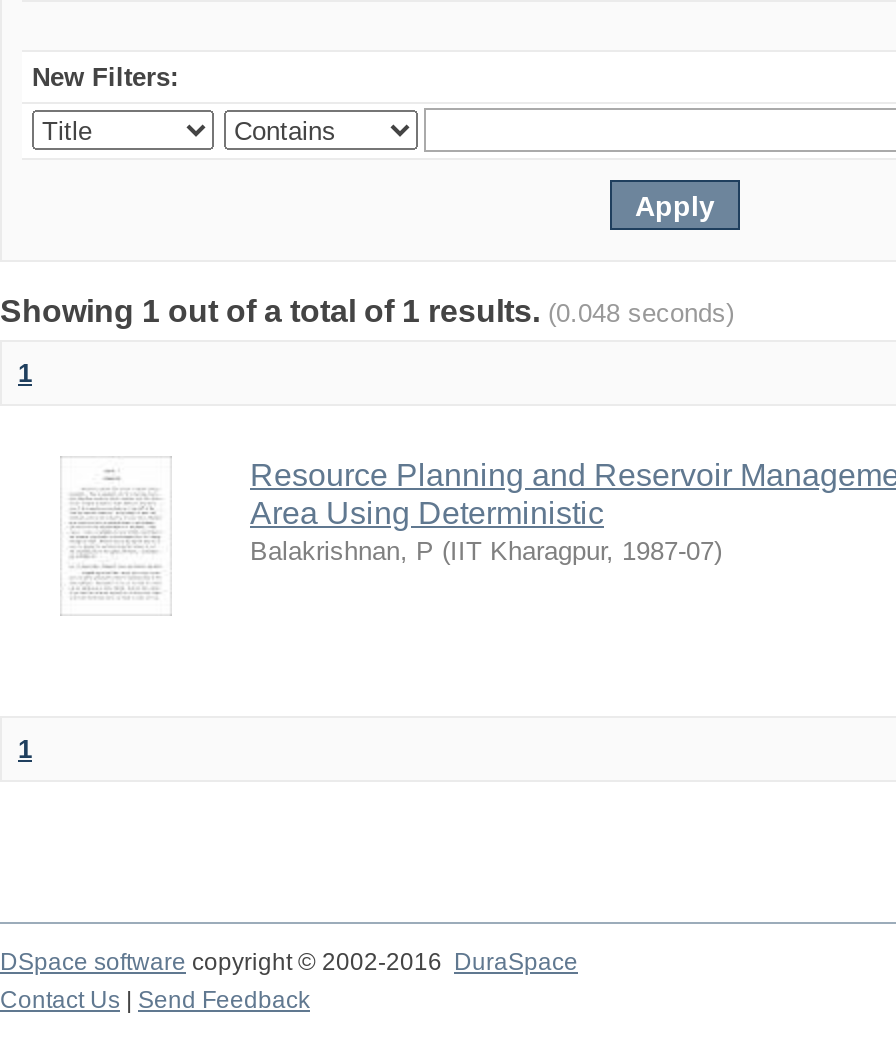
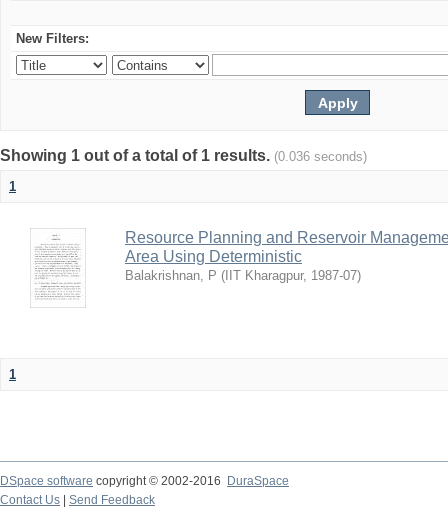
- Showing 1 out of a total of 1 results. (0.048 seconds)
+ Showing 1 out of a total of 1 results. (0.036 seconds)
